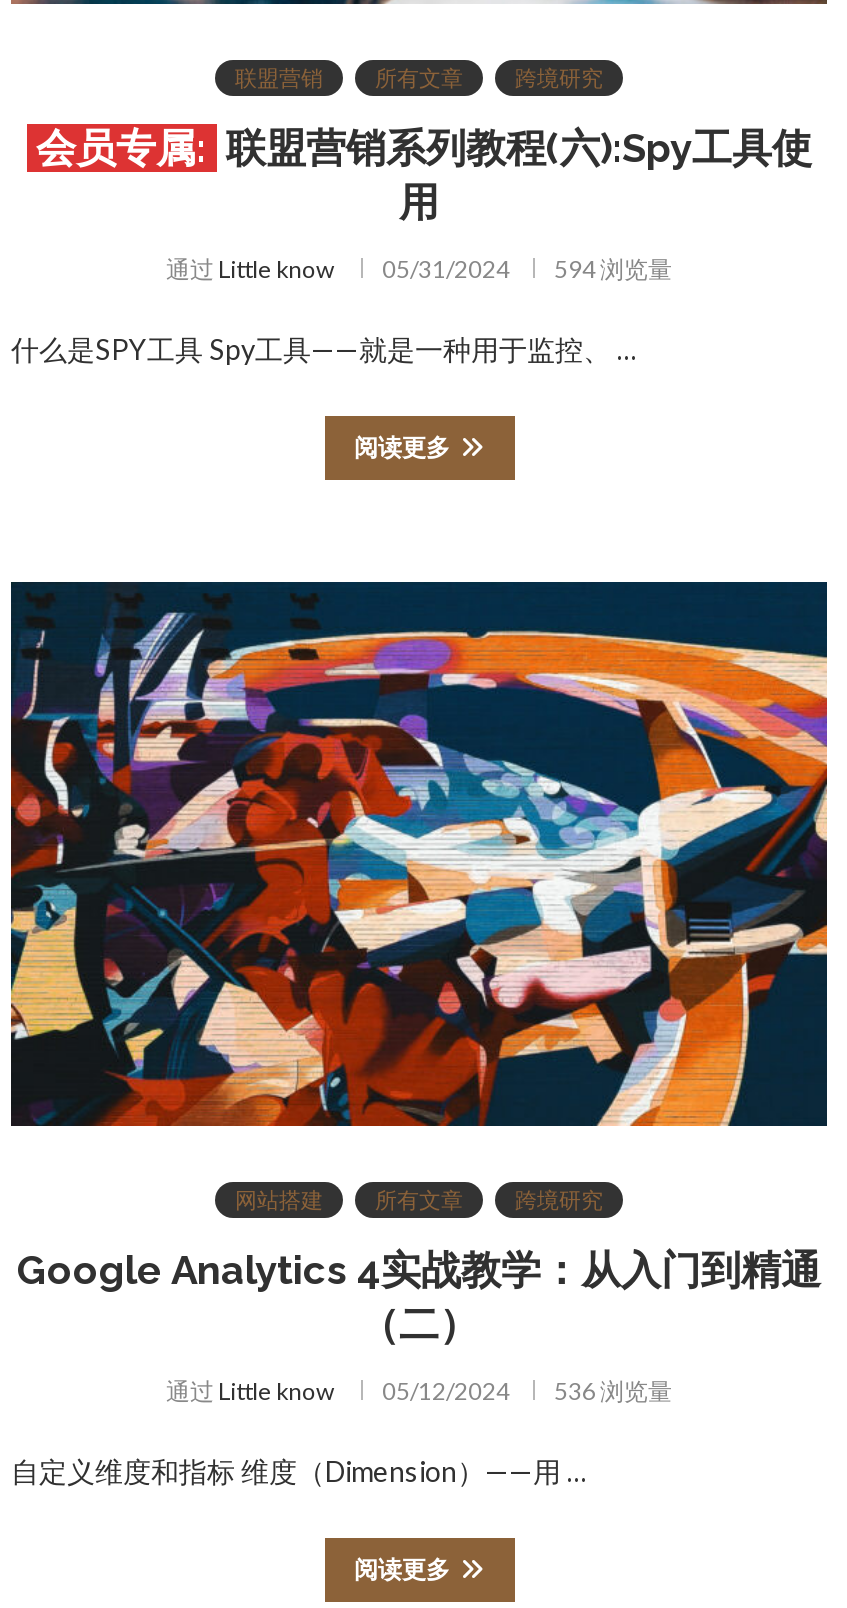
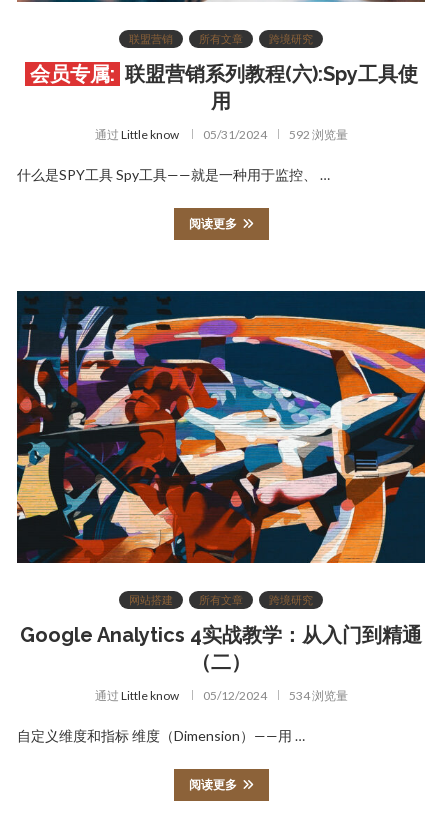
- 通过Little know 05/31/2024 594 浏览量
+ 通过Little know 05/31/2024 592 浏览量

- 通过Little know 05/12/2024 536 浏览量
+ 通过Little know 05/12/2024 534 浏览量
